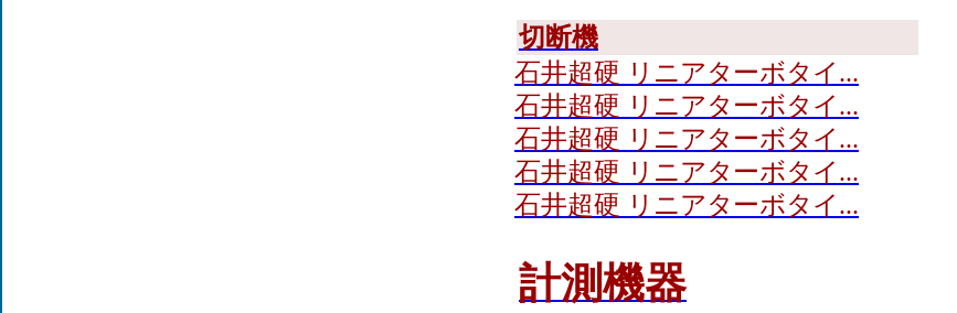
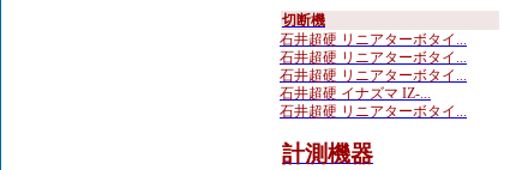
- 石井超硬 リニアターボタイ...
+ 石井超硬 イナズマ IZ-...
